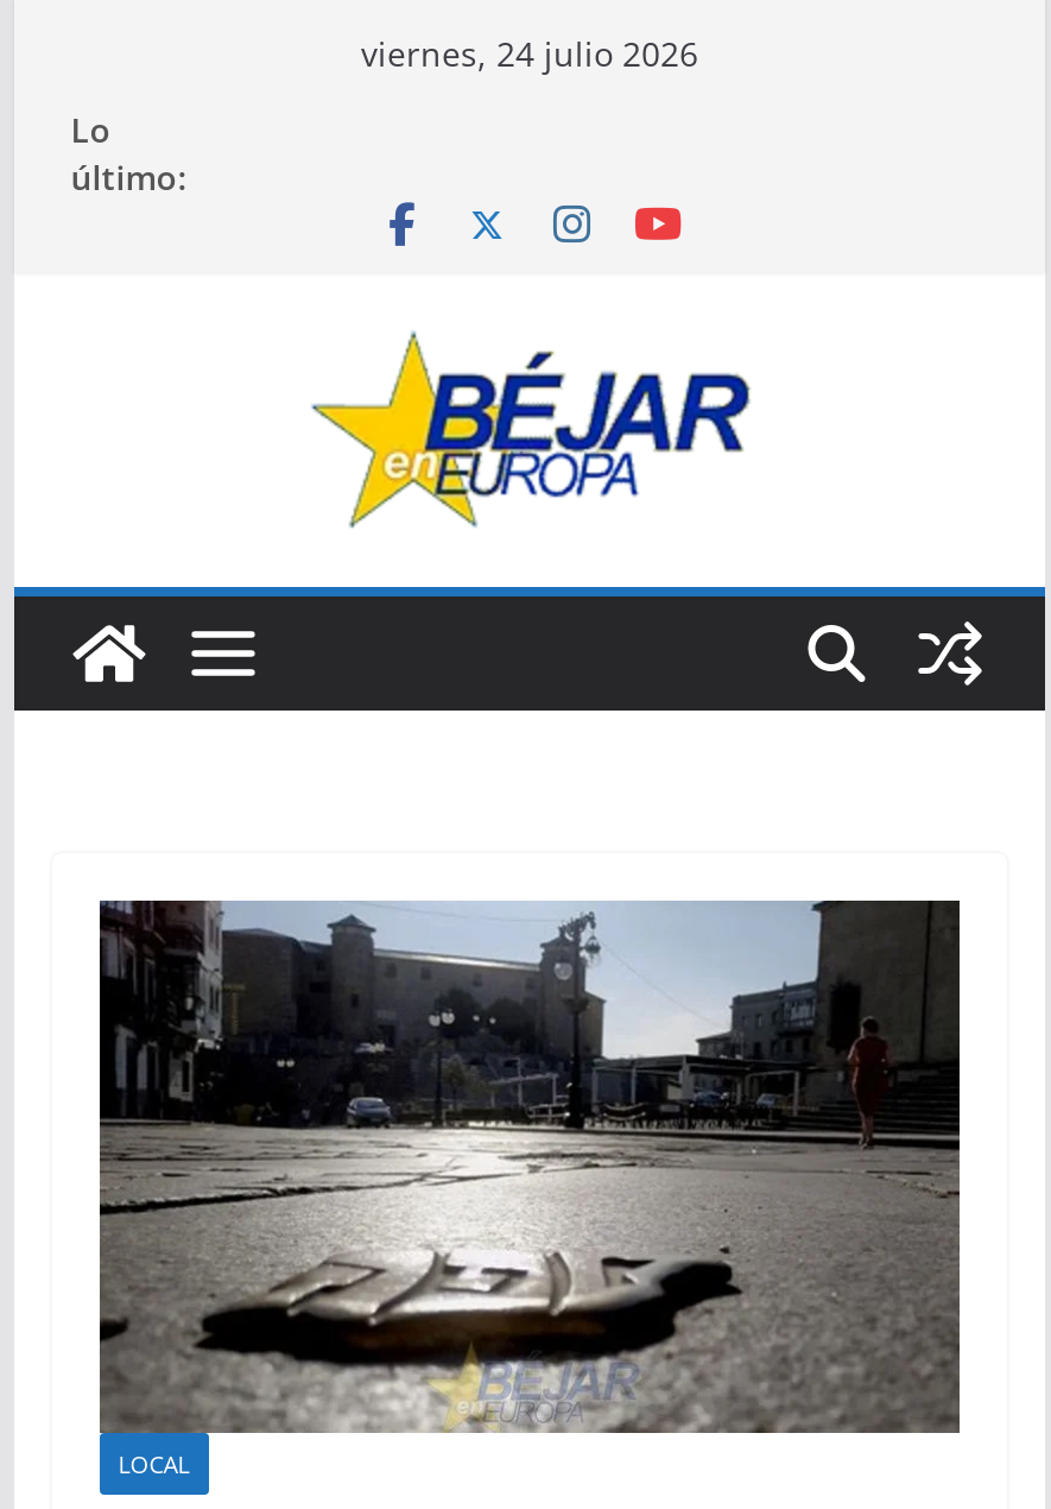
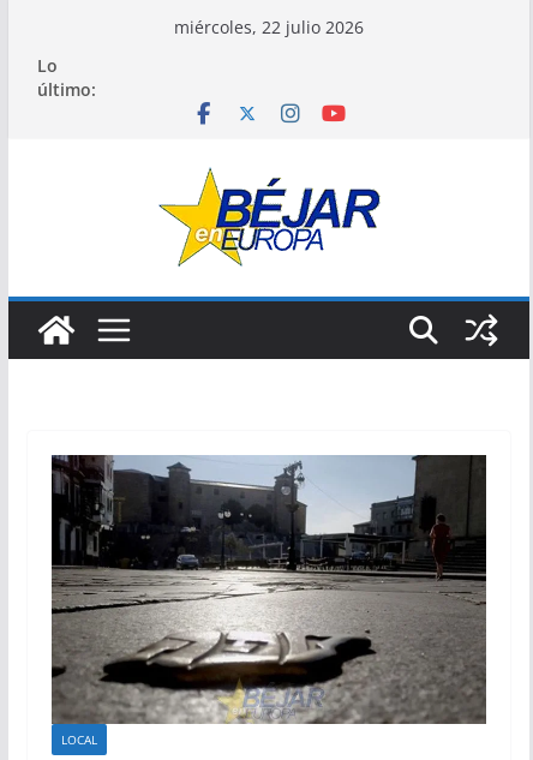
- viernes, 24 julio 2026
+ miércoles, 22 julio 2026
